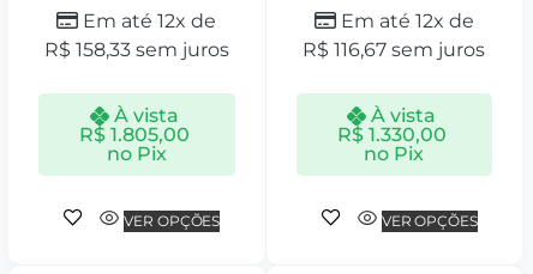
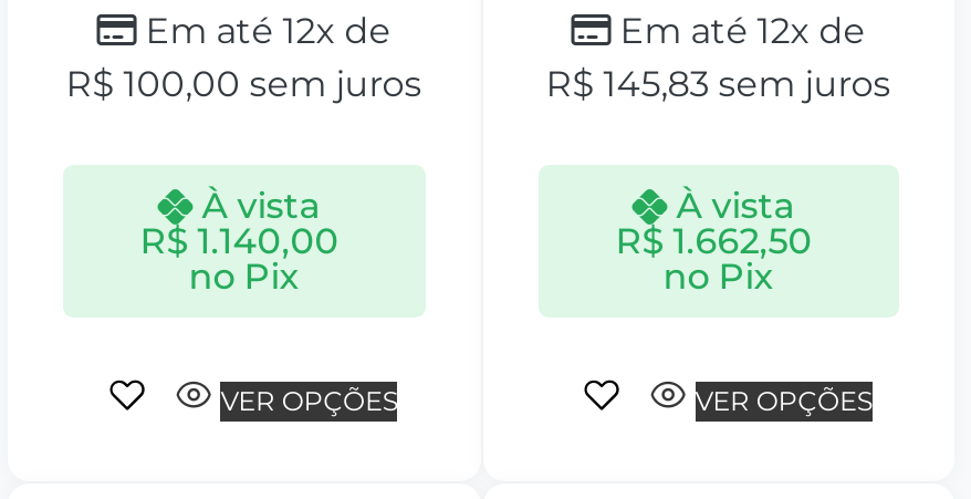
- R$158,33 sem juros
+ R$100,00 sem juros

- R$116,67 sem juros
+ R$145,83 sem juros

- R$1.805,00
+ R$1.140,00

- R$1.330,00
+ R$1.662,50
